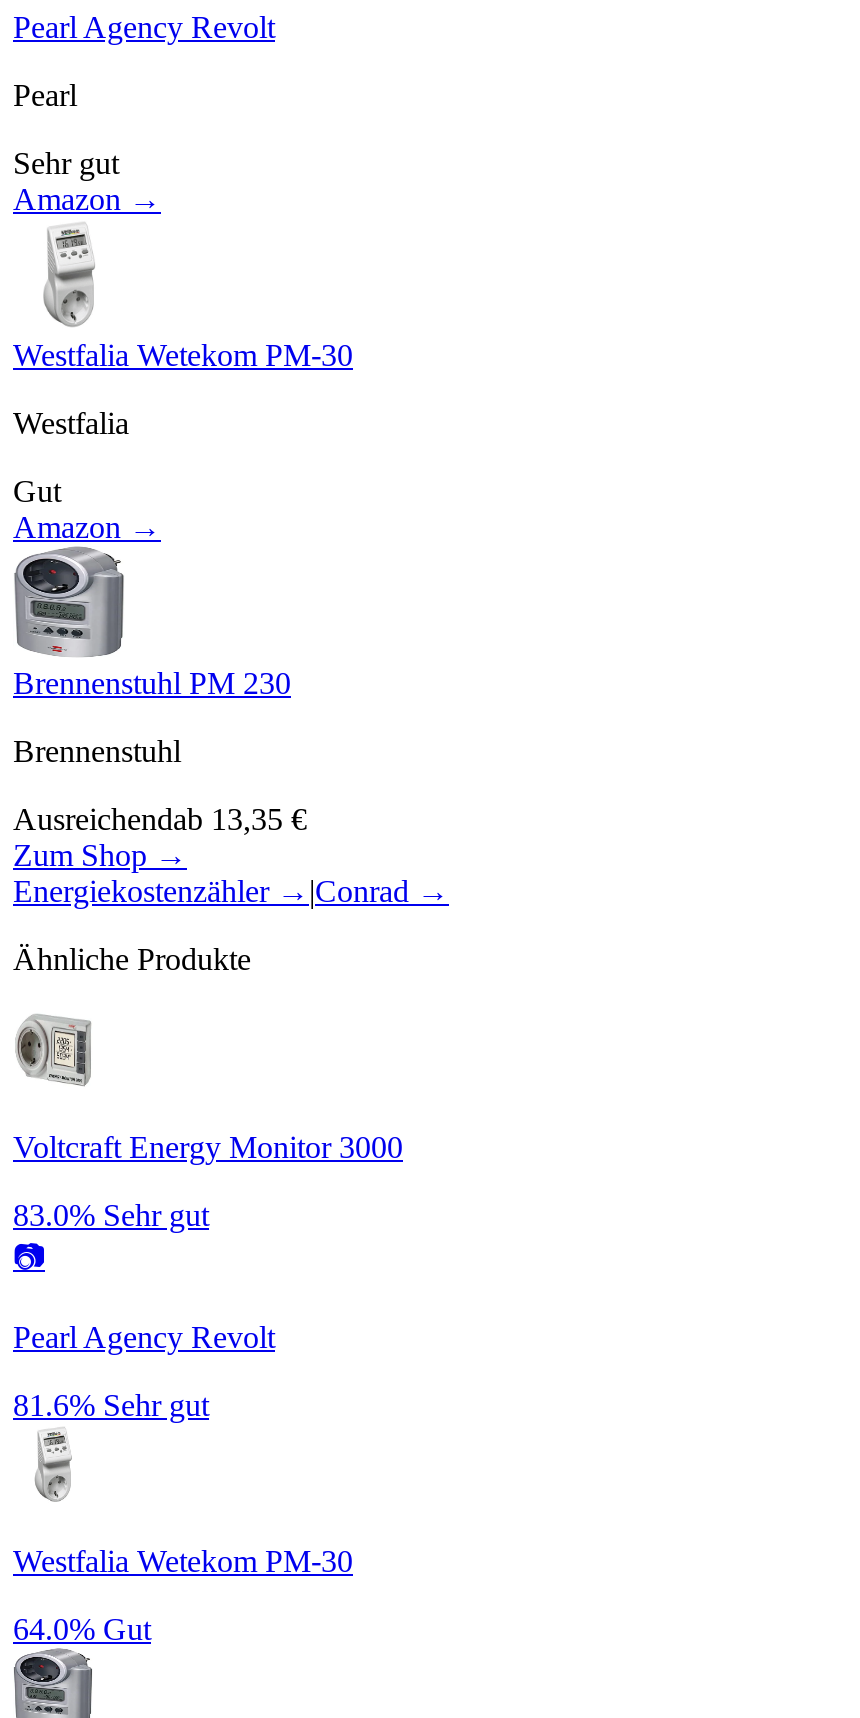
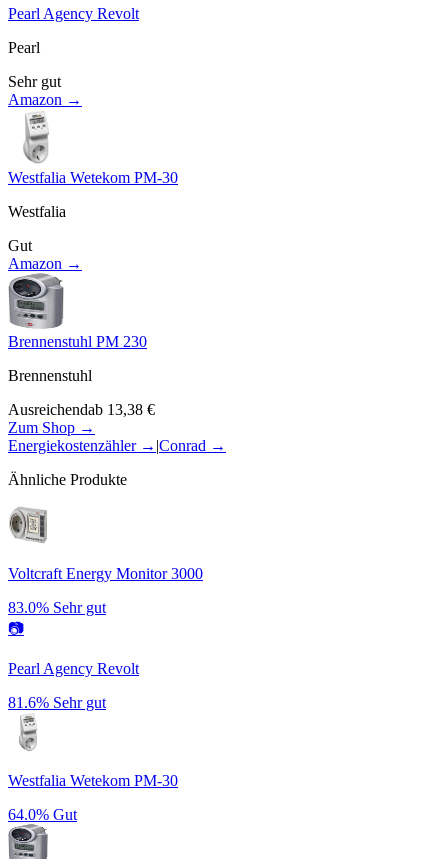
- Ausreichendab 13,35 €
+ Ausreichendab 13,38 €
